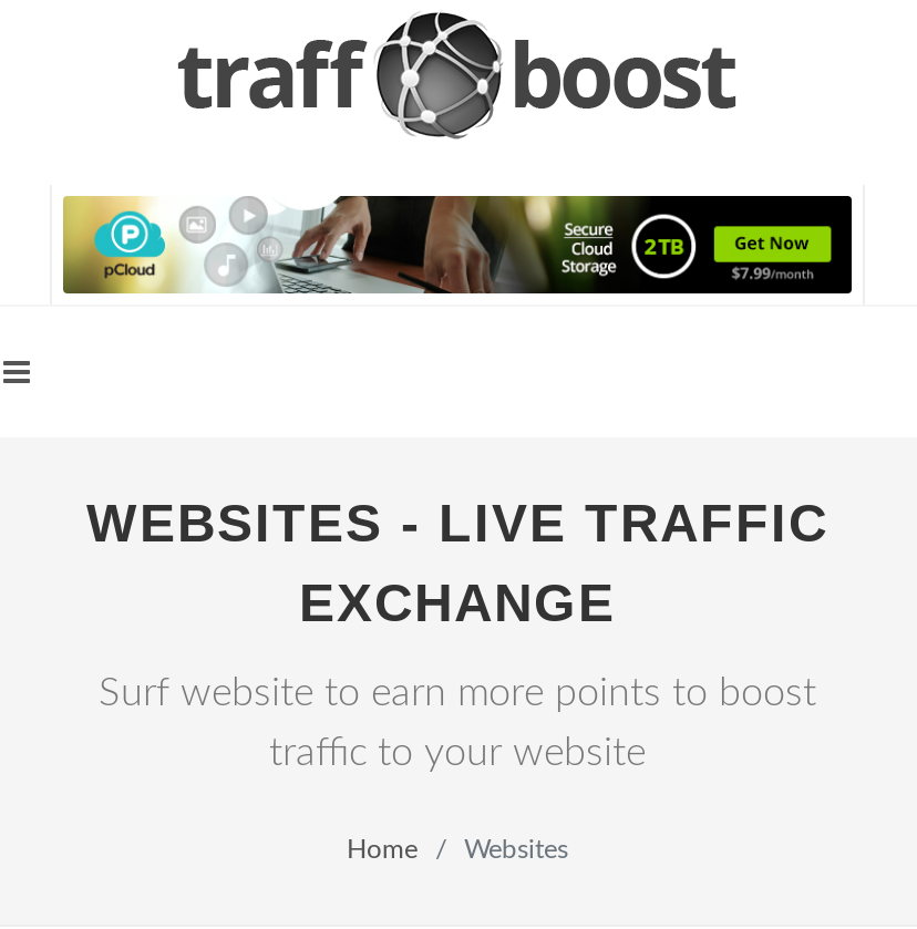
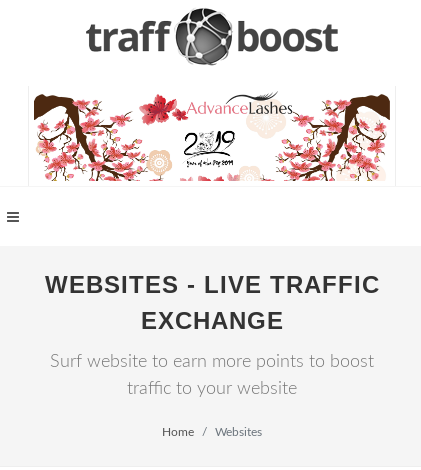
- [image]
+ [image]
